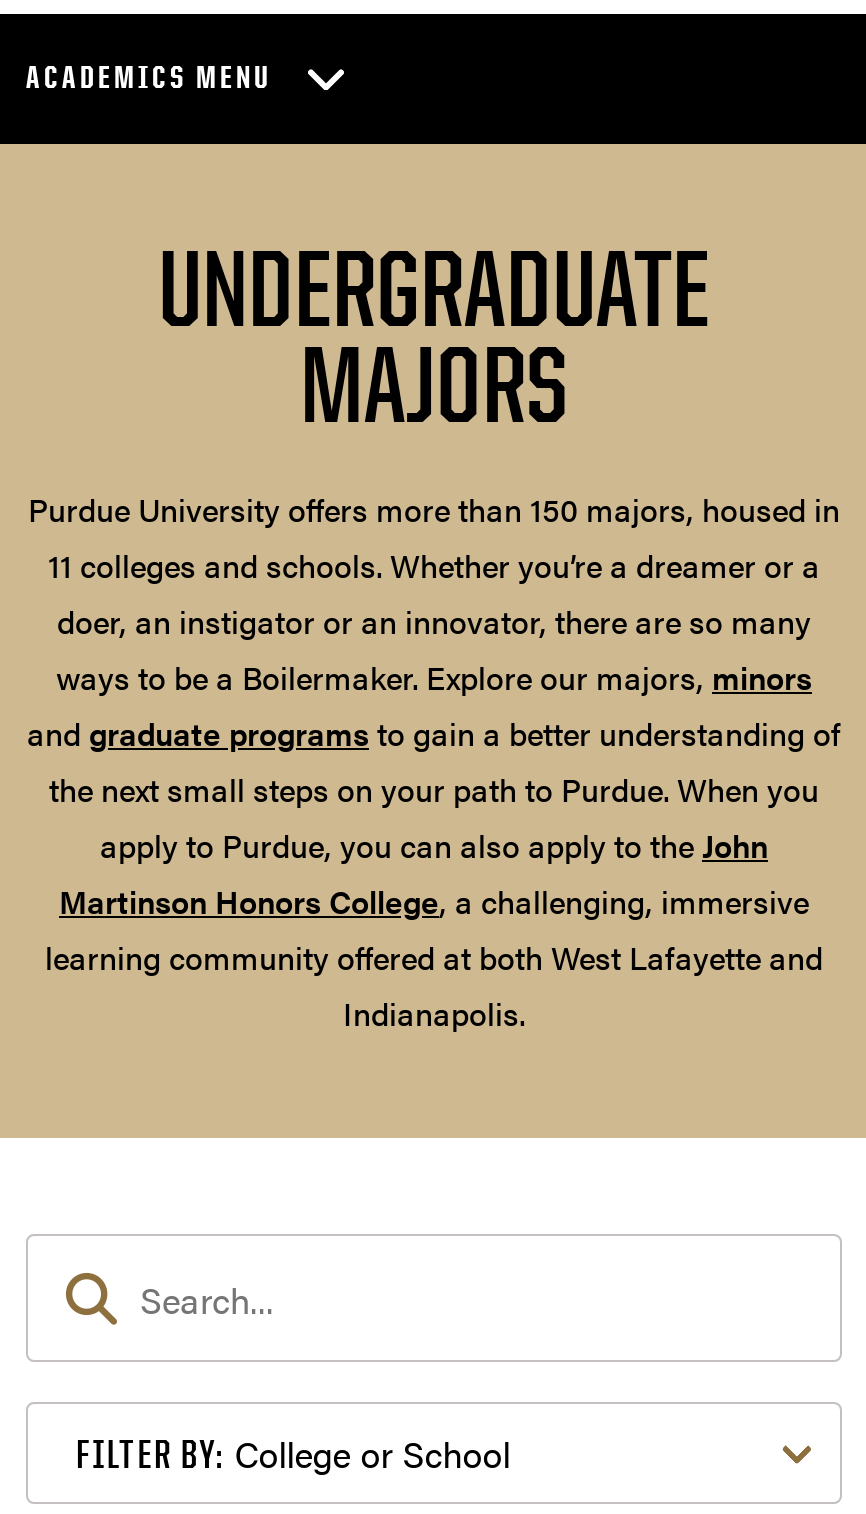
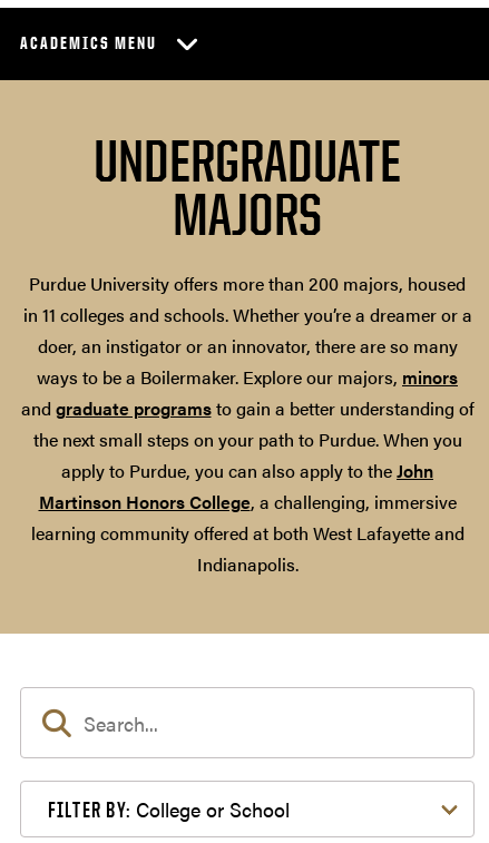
- Purdue University offers more than 150 majors, housed in
- 11 colleges and schools. Whether you’re a dreamer or a
+ Purdue University offers more than 200 majors, housed
+ in 11 colleges and schools. Whether you’re a dreamer or a
